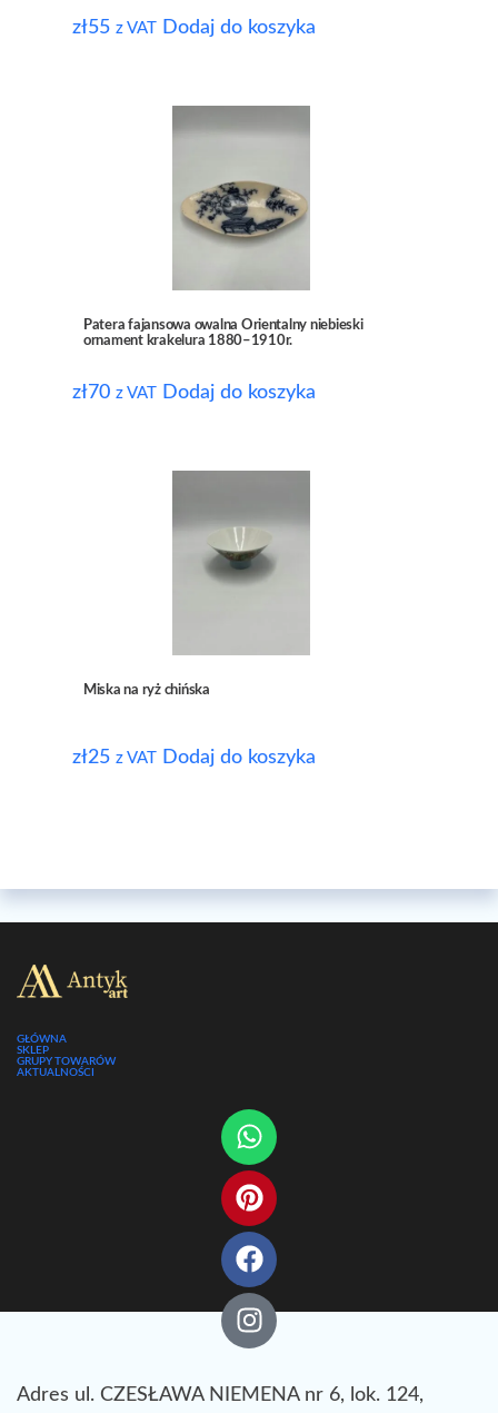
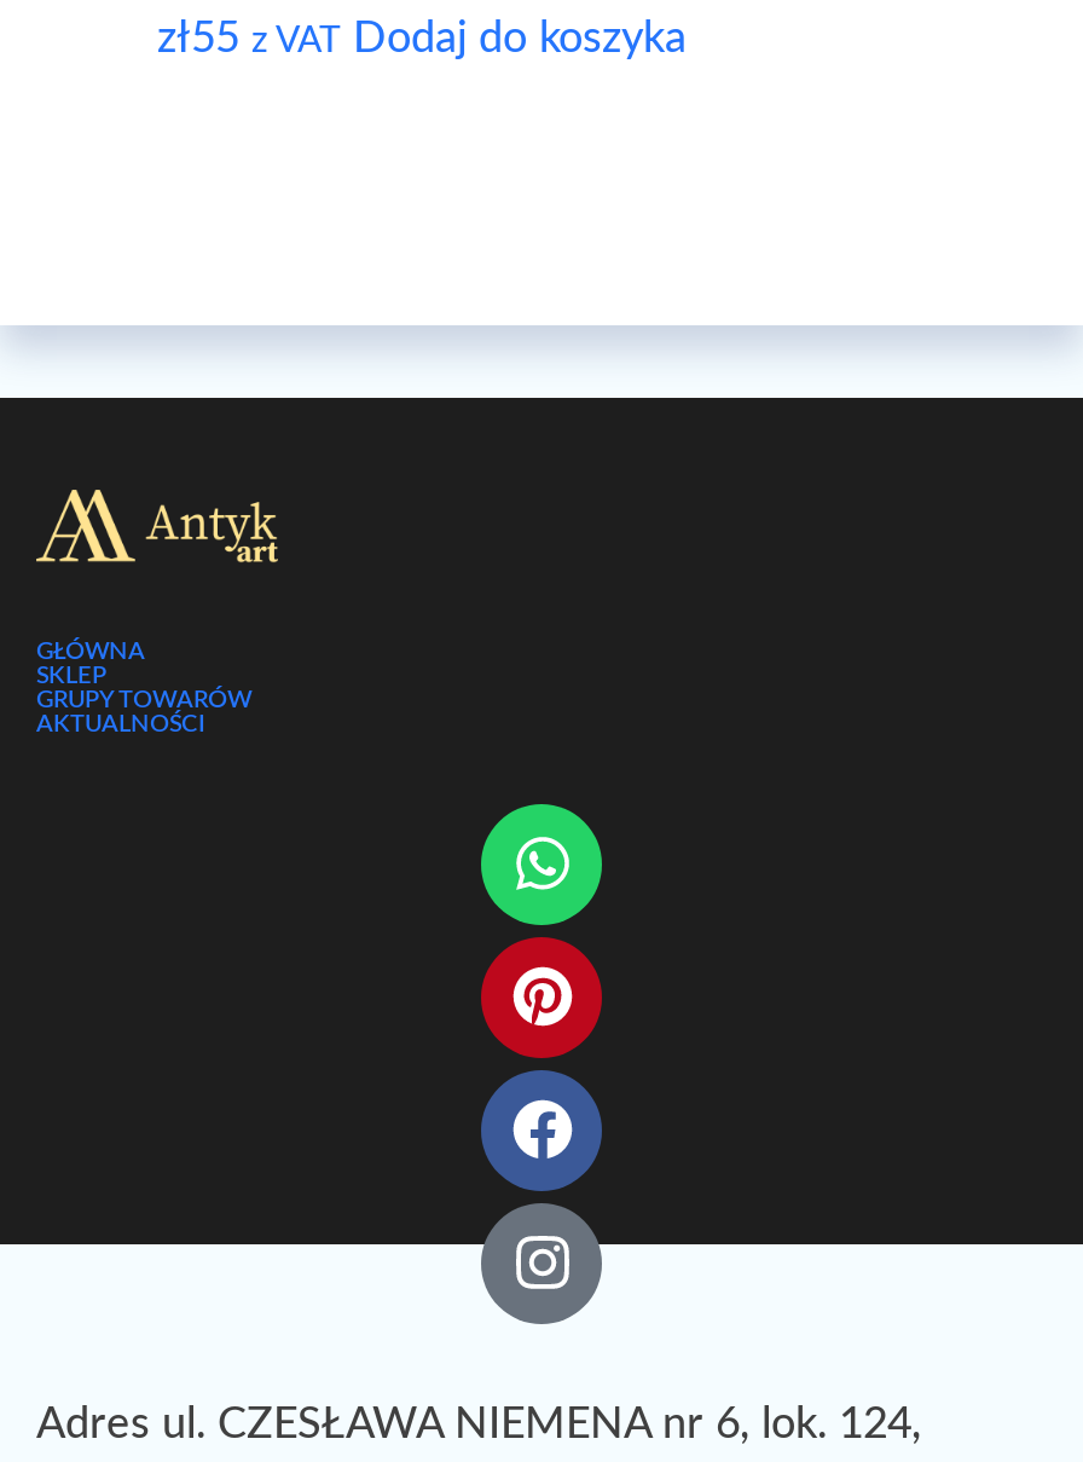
- [image]
- Patera fajansowa owalna Orientalny niebieski
- ornament krakelura 1880–1910r.
- zł70 z VAT Dodaj do koszyka

- [image]
- Miska na ryż chińska
- zł25 z VAT Dodaj do koszyka
